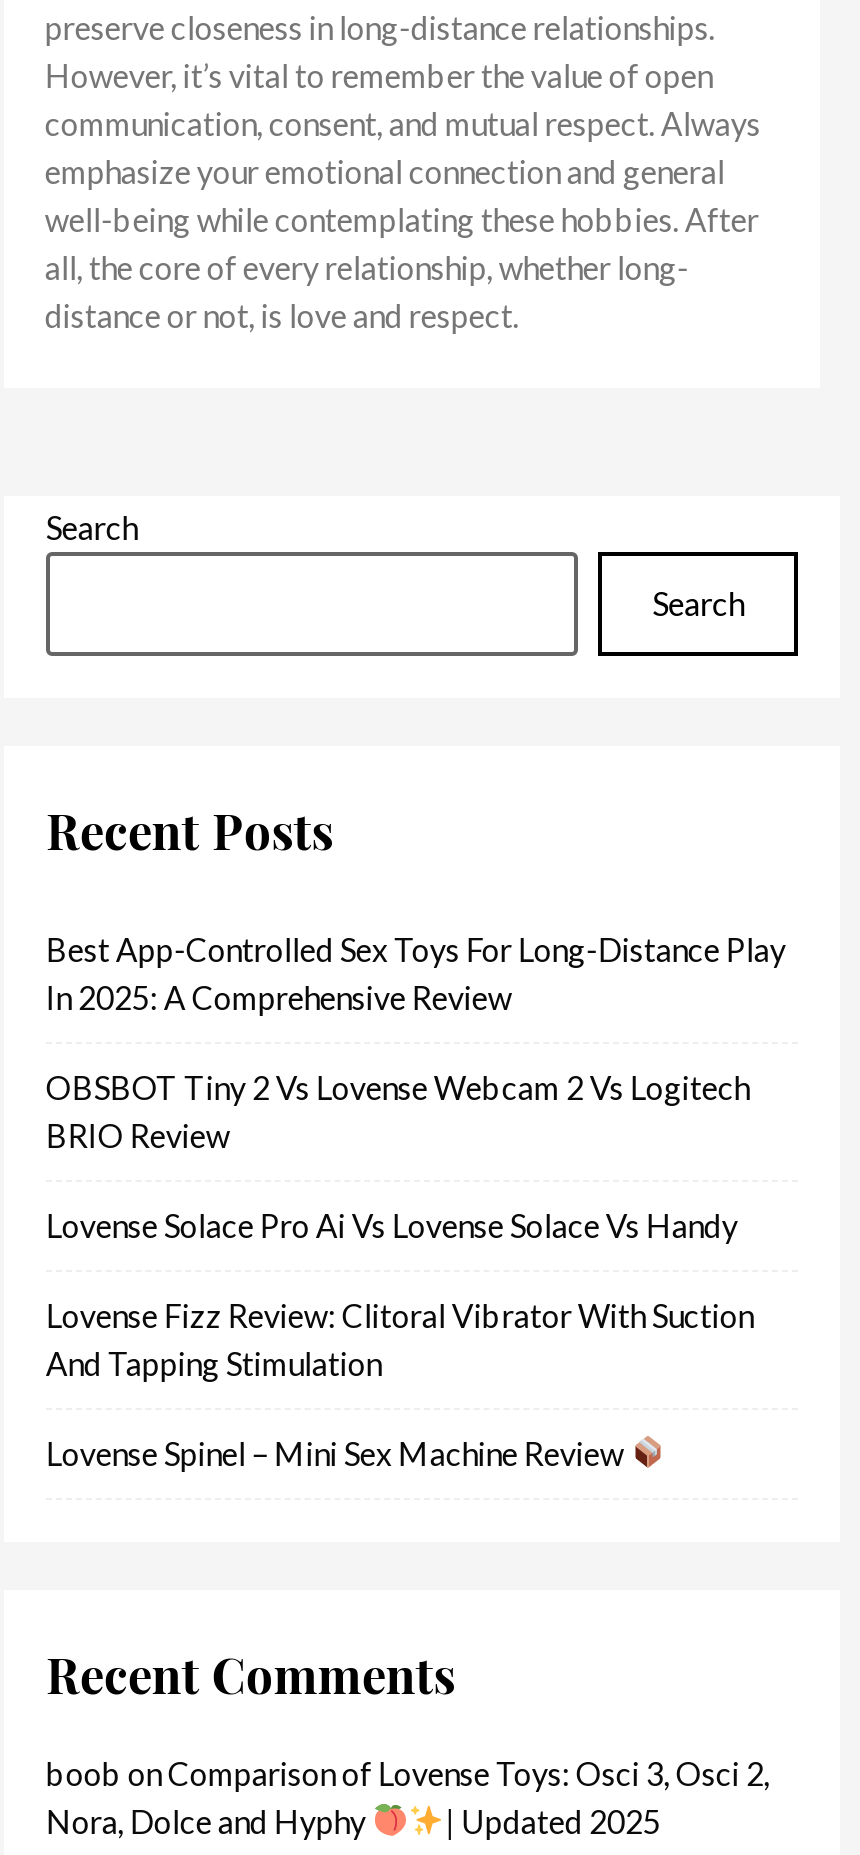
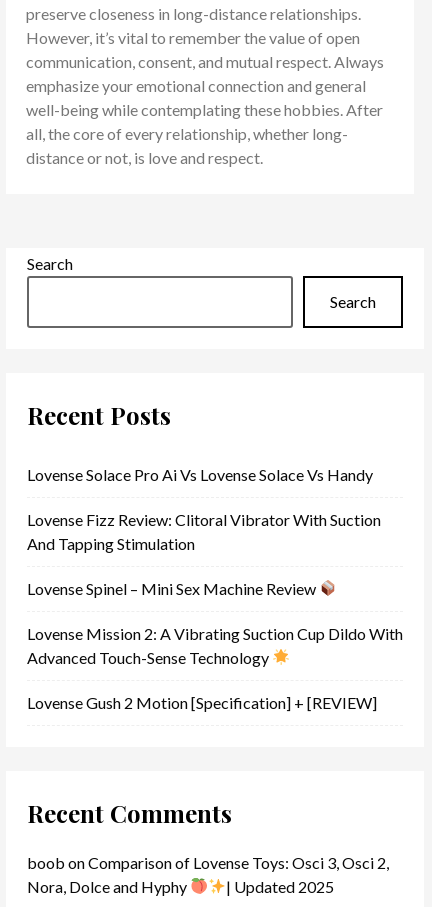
- Best App-Controlled Sex Toys For Long-Distance Play
- In 2025: A Comprehensive Review
- OBSBOT Tiny 2 Vs Lovense Webcam 2 Vs Logitech
- BRIO Review

moved up: Lovense Solace Pro Ai Vs Lovense Solace Vs Handy | Lovense Fizz Review: Clitoral Vibrator With Suction | And Tapping Stimulation | Lovense Spinel – Mini Sex Machine Review

+ Lovense Mission 2: A Vibrating Suction Cup Dildo With
+ Advanced Touch-Sense Technology
+ Lovense Gush 2 Motion [Specification] + [REVIEW]
